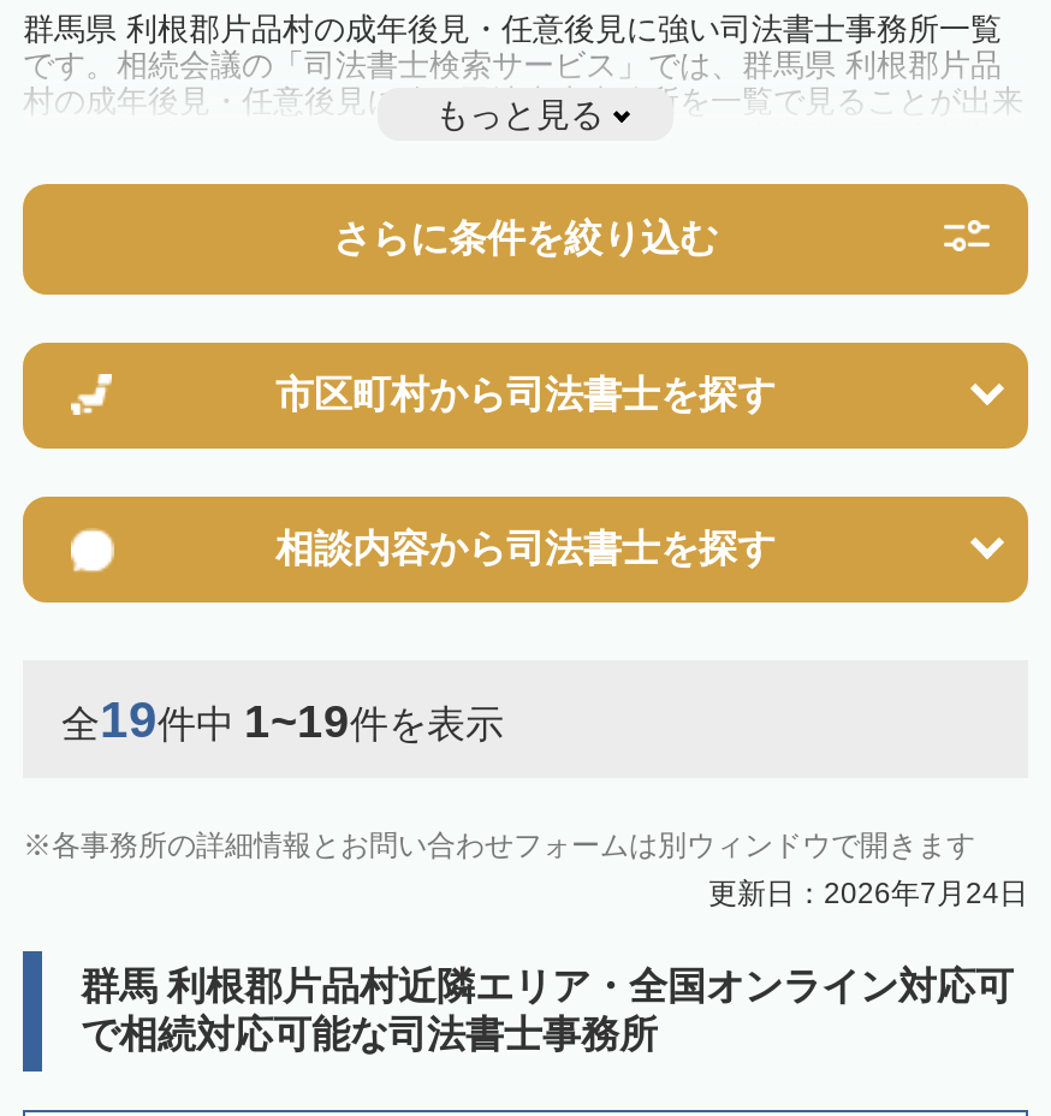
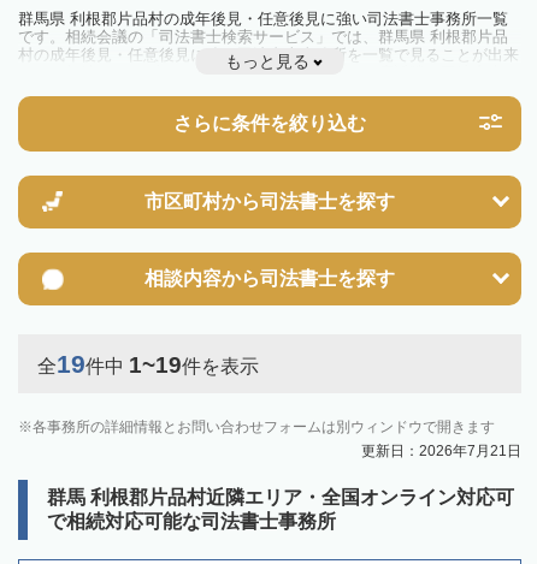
- 更新日：2026年7月24日
+ 更新日：2026年7月21日
